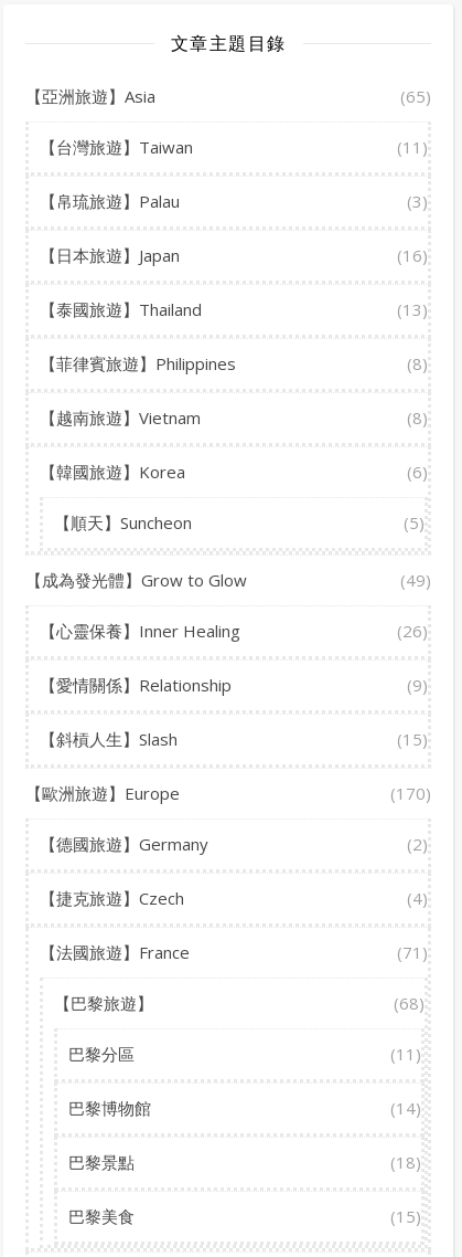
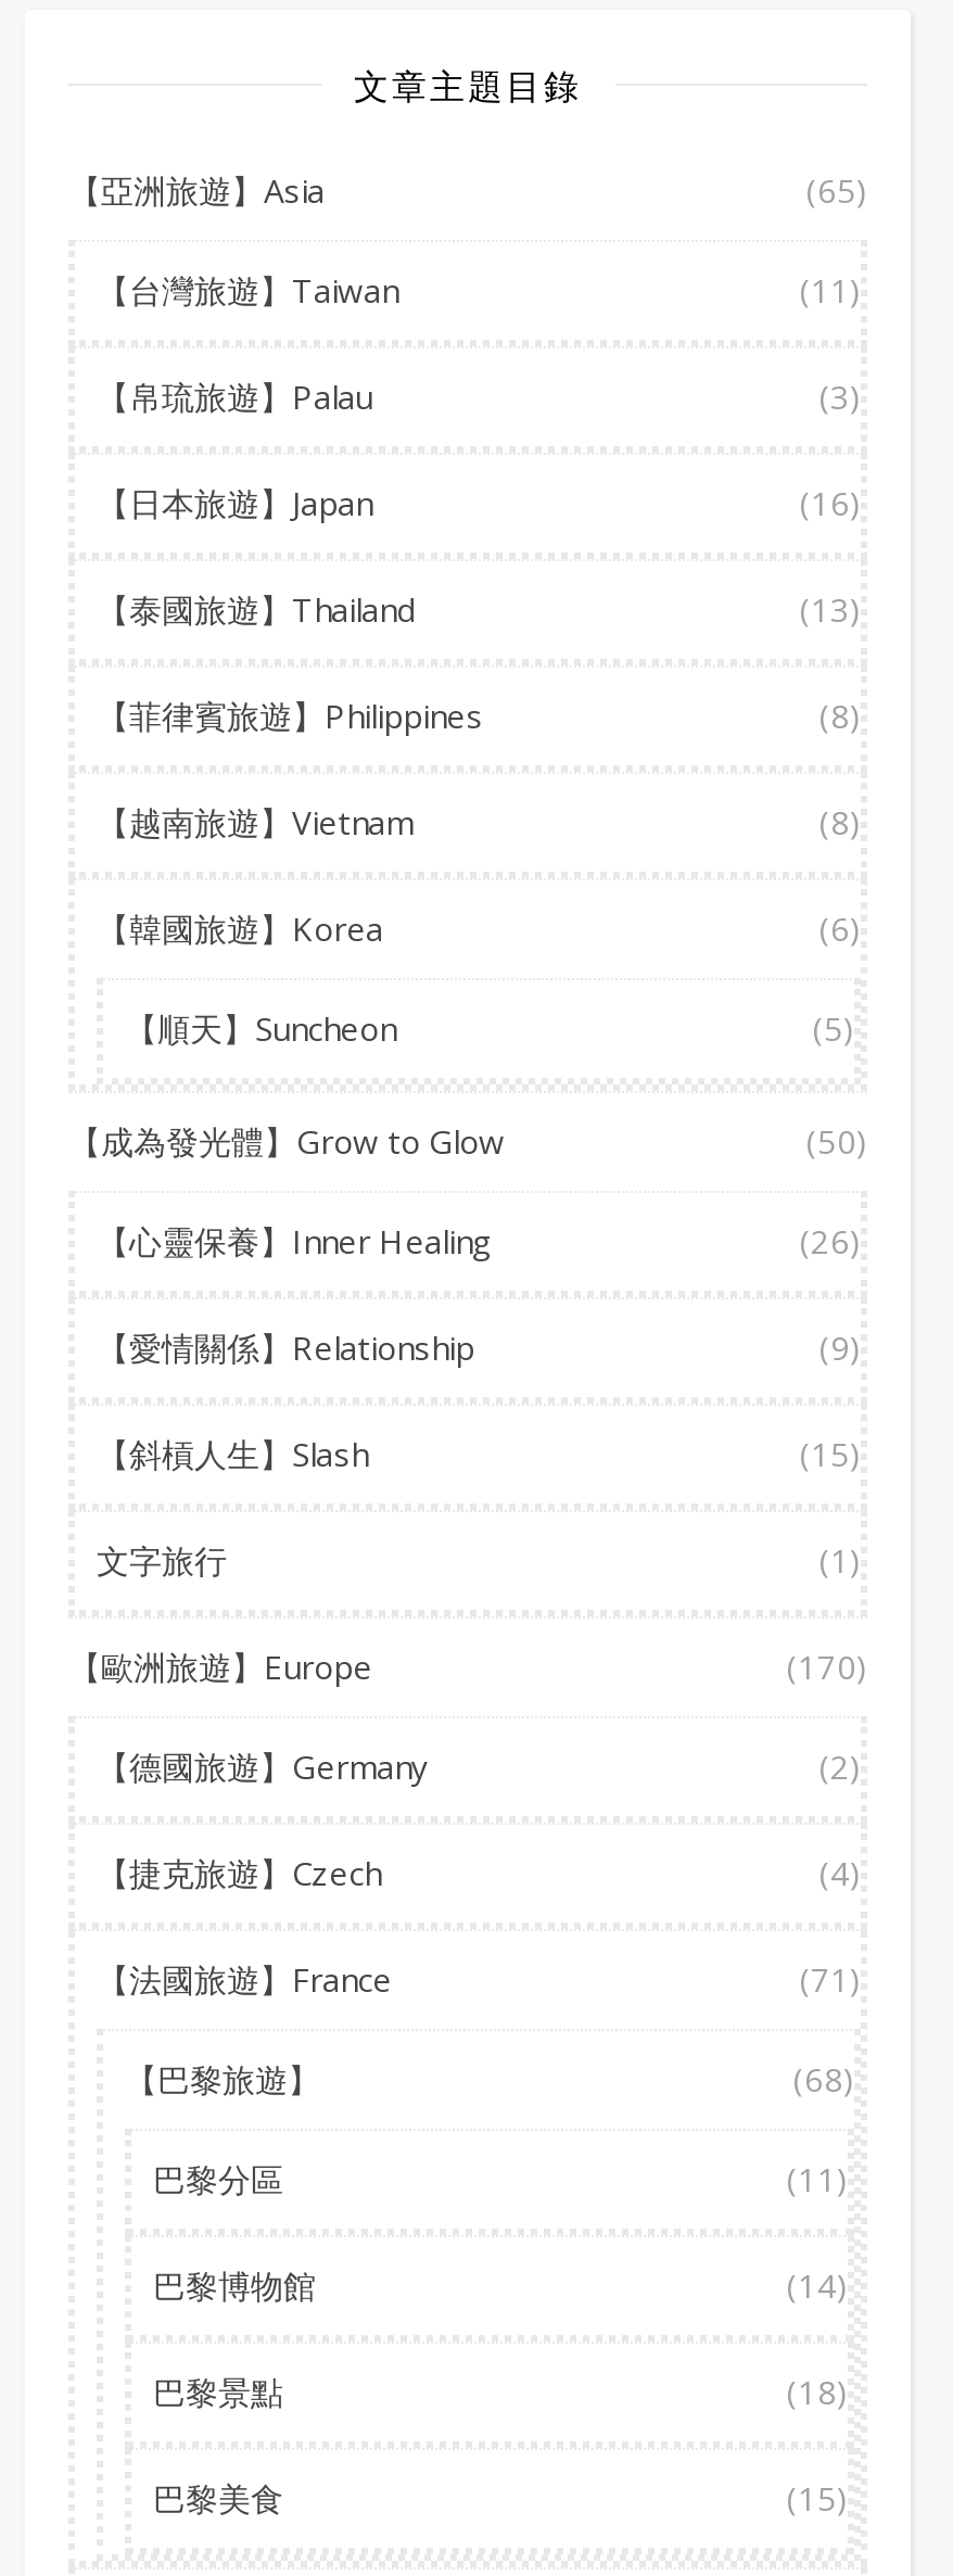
- (49)
+ (50)

+ 文字旅行
+ (1)
